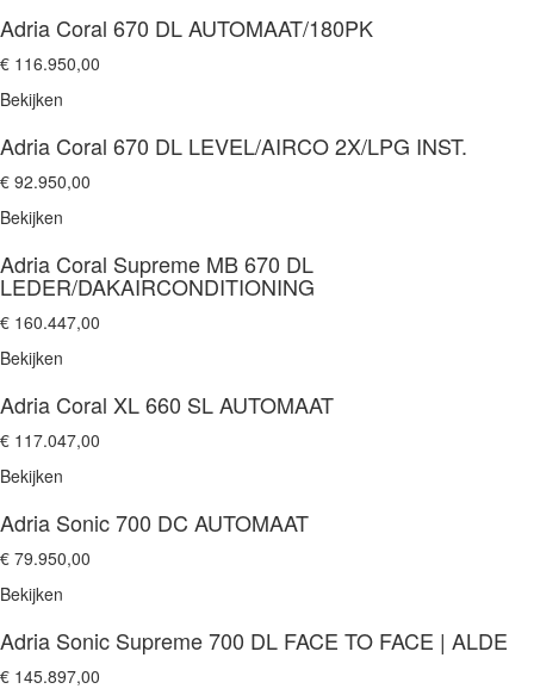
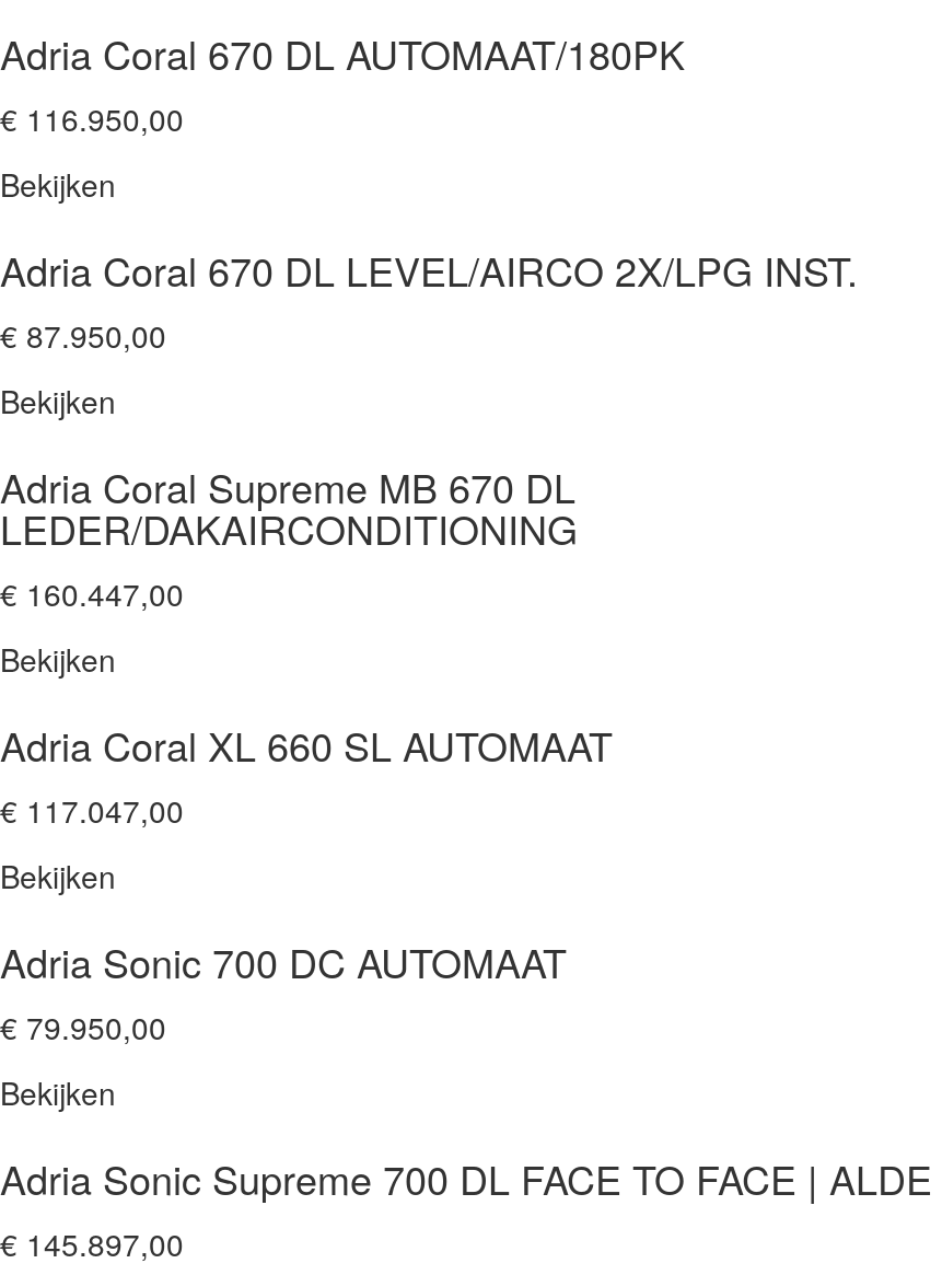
- € 92.950,00
+ € 87.950,00
